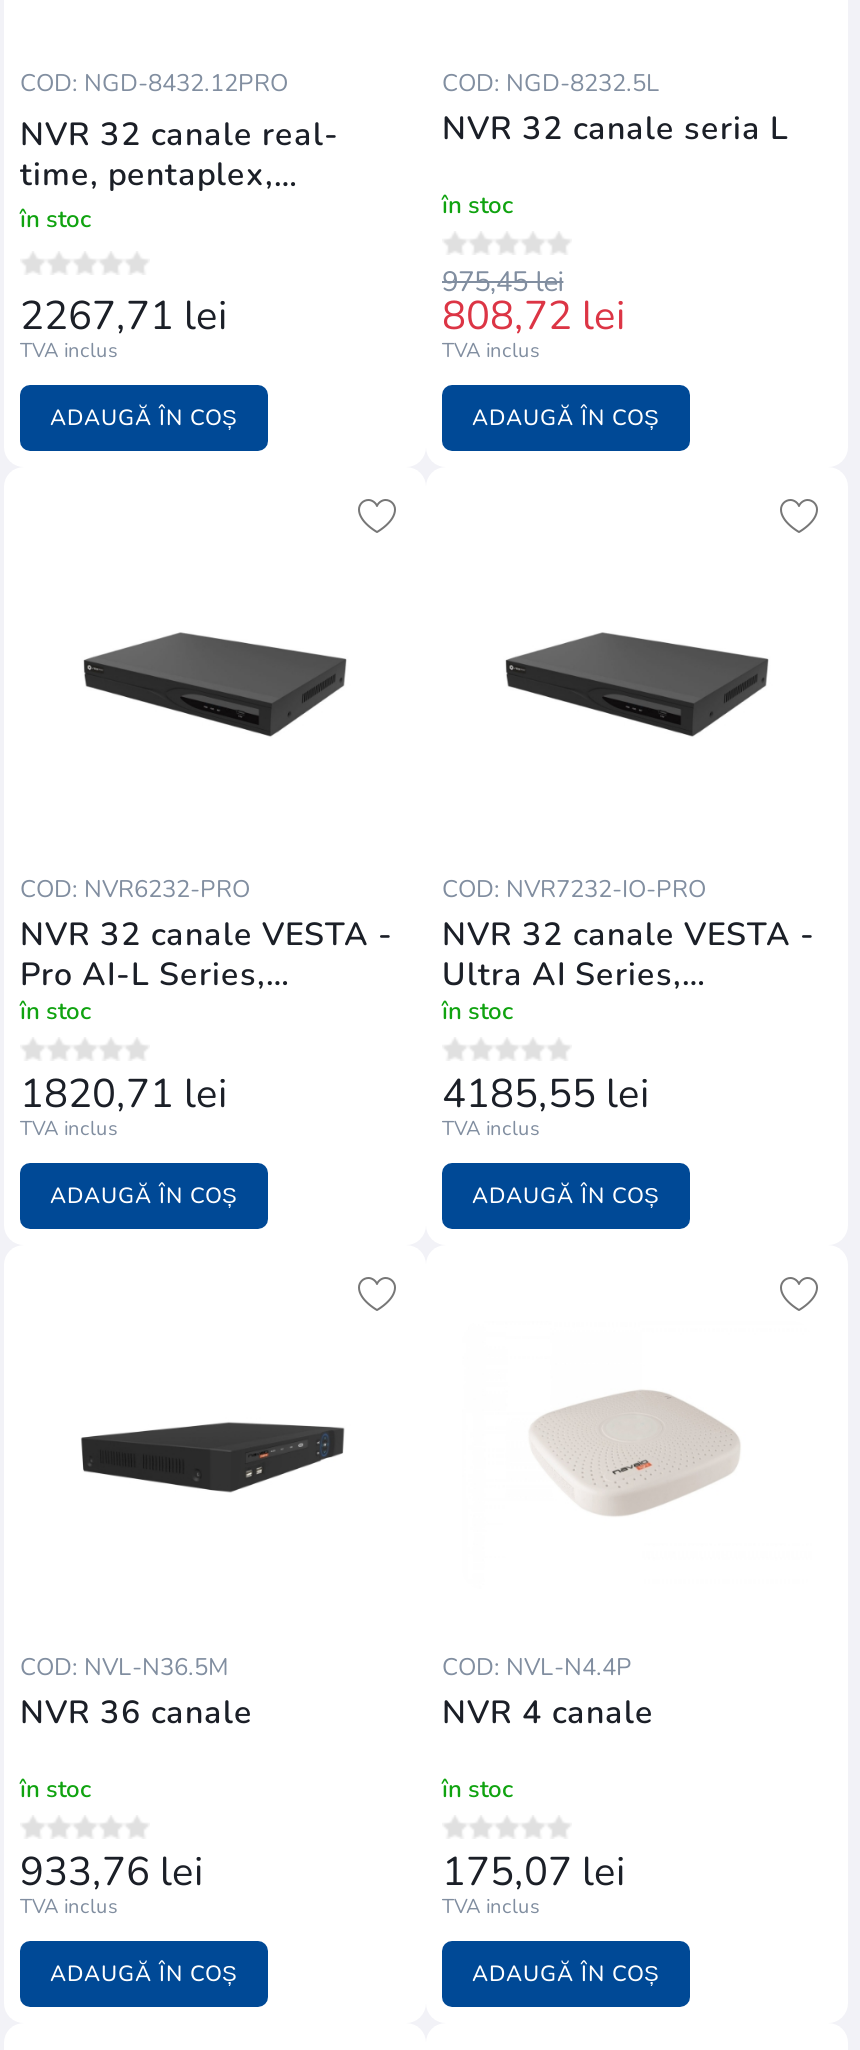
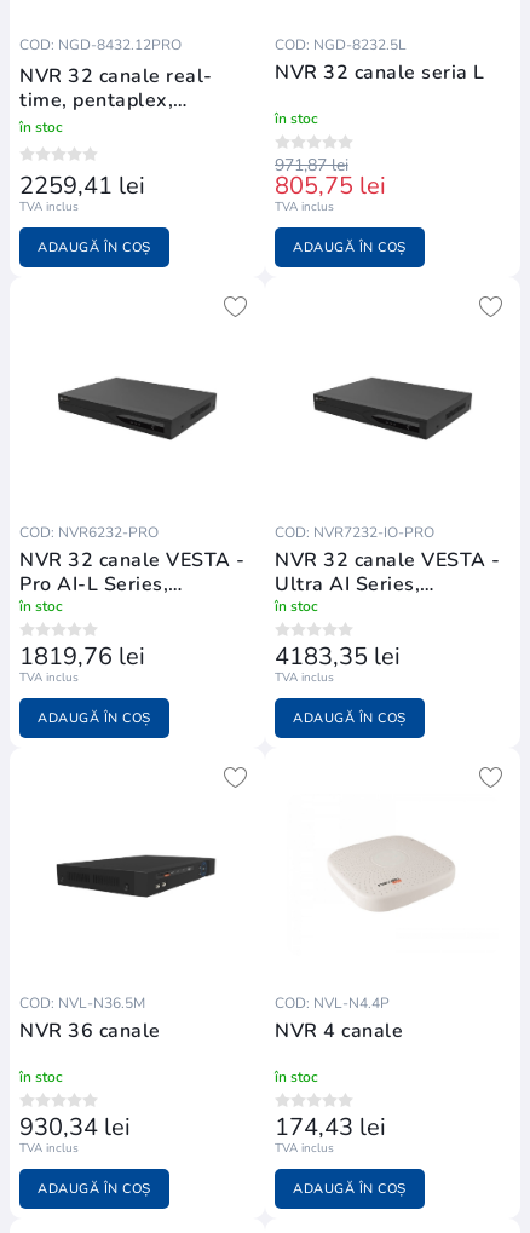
- 975,45 lei
+ 971,87 lei

- 2267,71 lei
+ 2259,41 lei

- 808,72 lei
+ 805,75 lei

- 1820,71 lei
+ 1819,76 lei

- 4185,55 lei
+ 4183,35 lei

- 933,76 lei
+ 930,34 lei

- 175,07 lei
+ 174,43 lei
